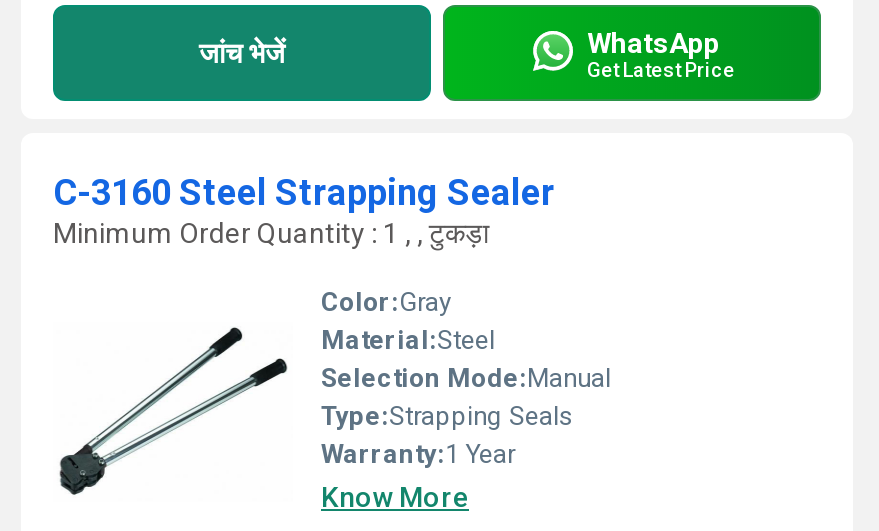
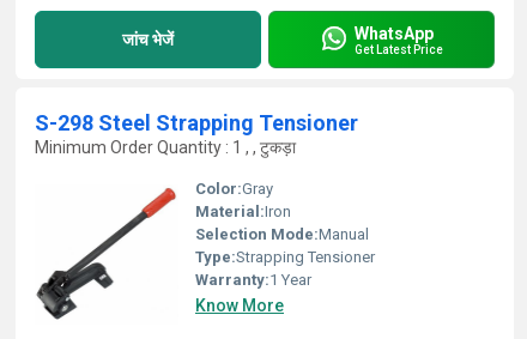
- C-3160 Steel Strapping Sealer
+ S-298 Steel Strapping Tensioner

- [image]
- Material:Steel
+ [image]
+ Material:Iron

- Type:Strapping Seals
+ Type:Strapping Tensioner
